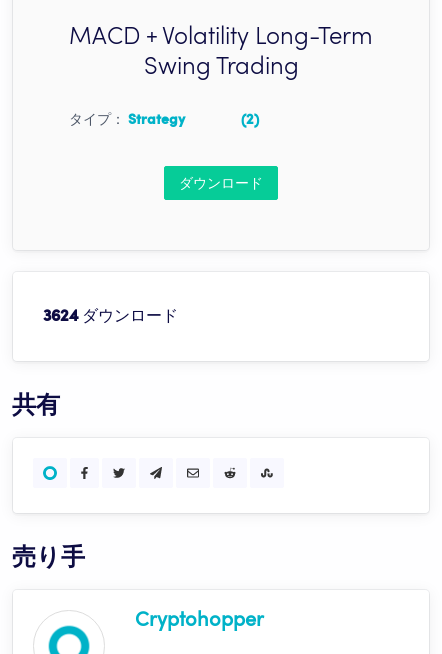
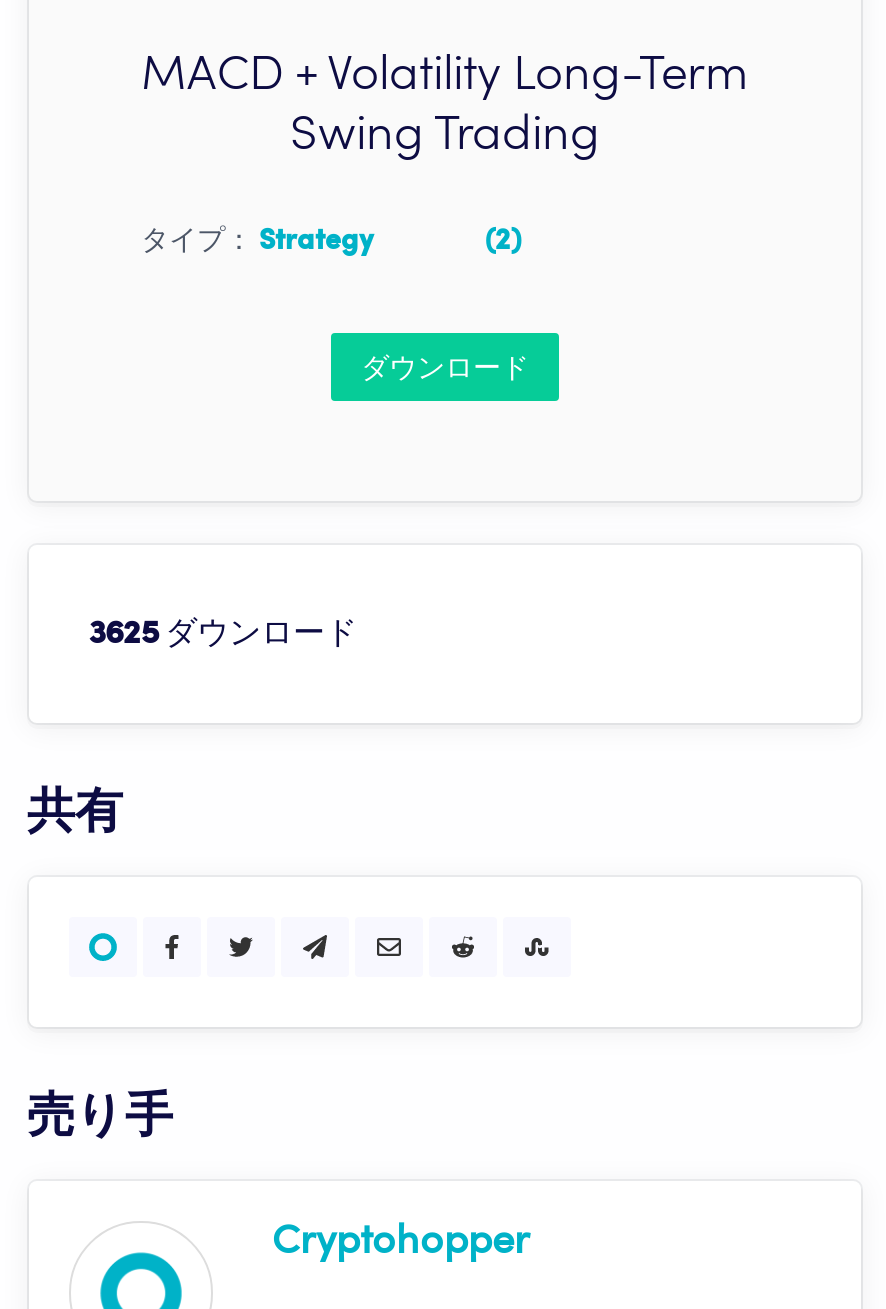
- 3624ダウンロード
+ 3625ダウンロード
